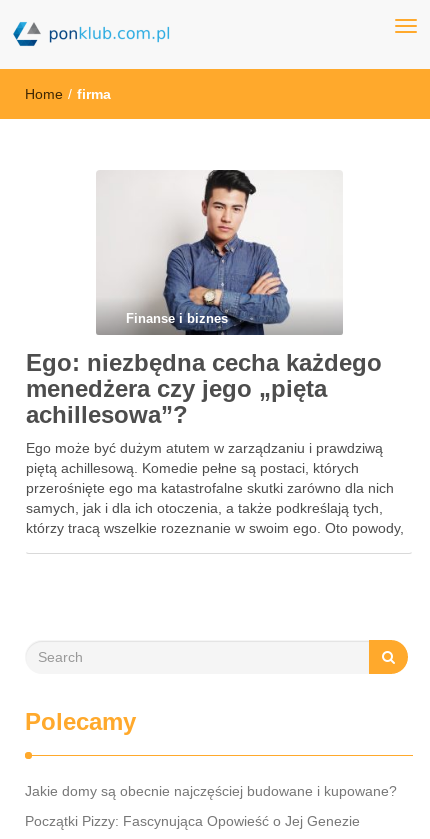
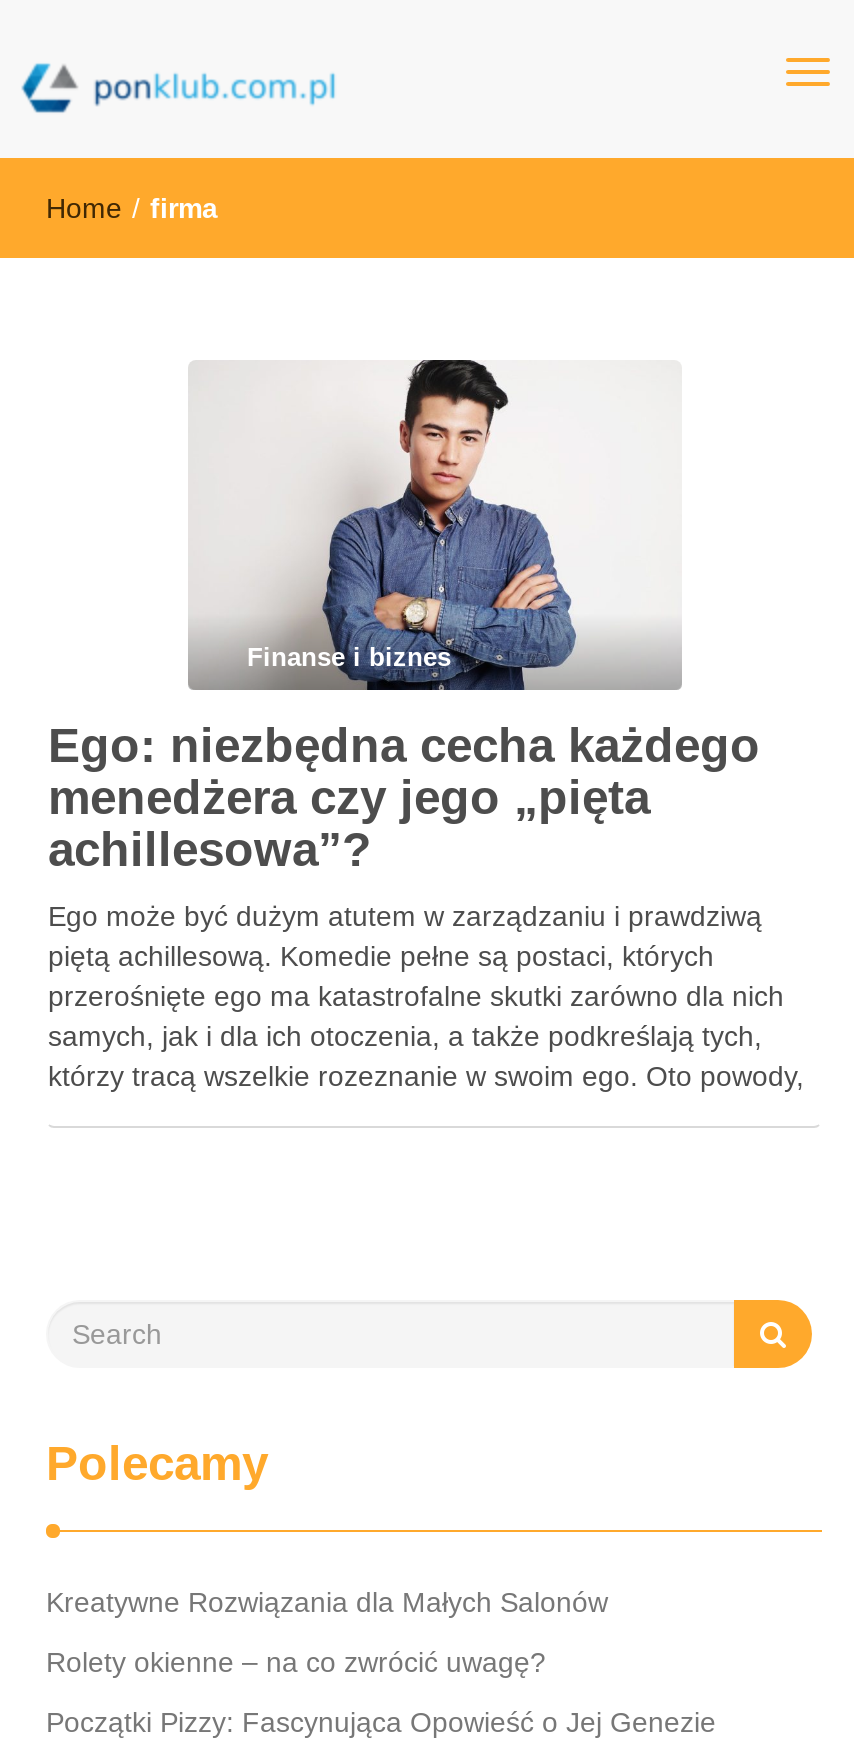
- Jakie domy są obecnie najczęściej budowane i kupowane?
+ Kreatywne Rozwiązania dla Małych Salonów
+ Rolety okienne – na co zwrócić uwagę?
